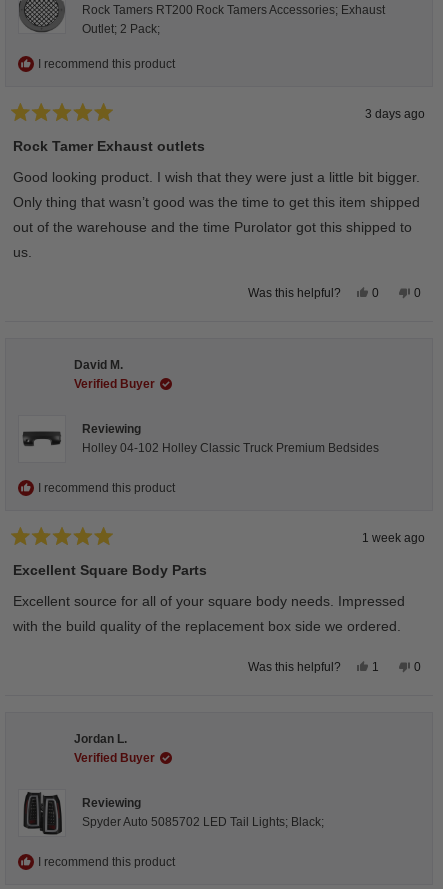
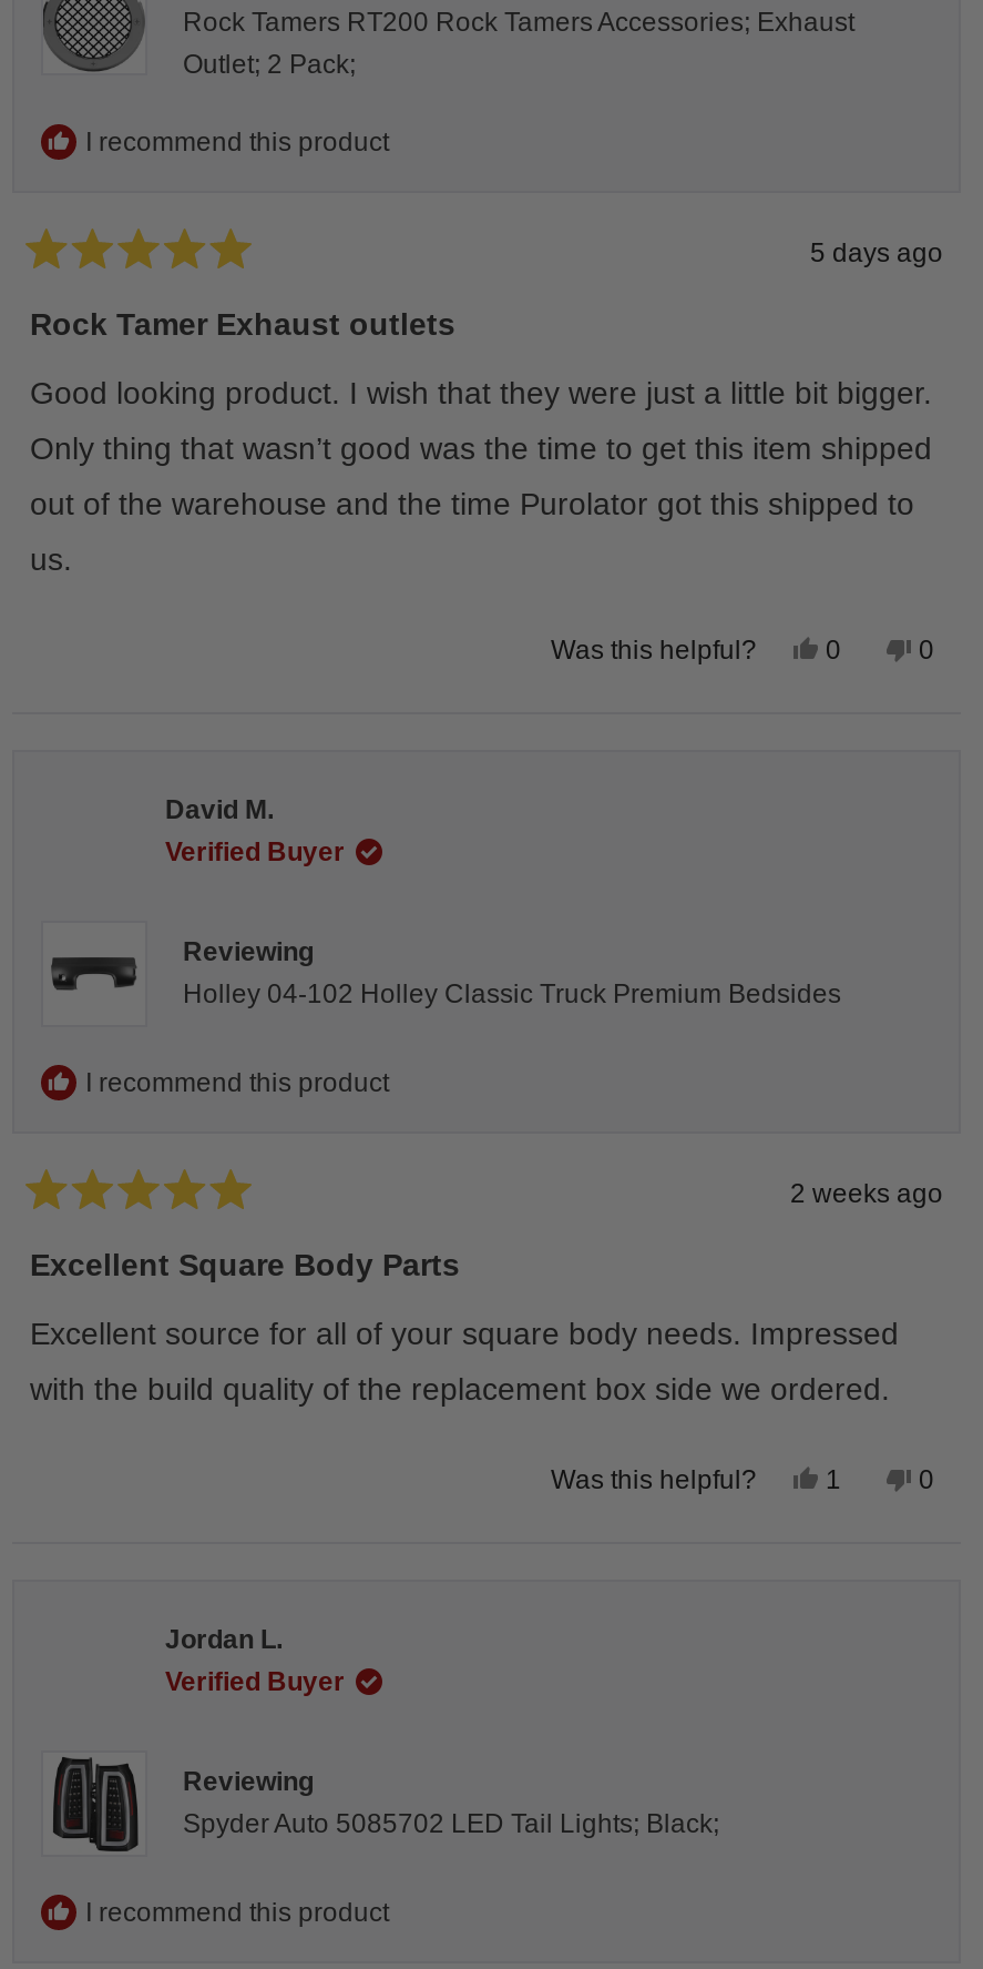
- 3 days ago
+ 5 days ago

- 1 week ago
+ 2 weeks ago
